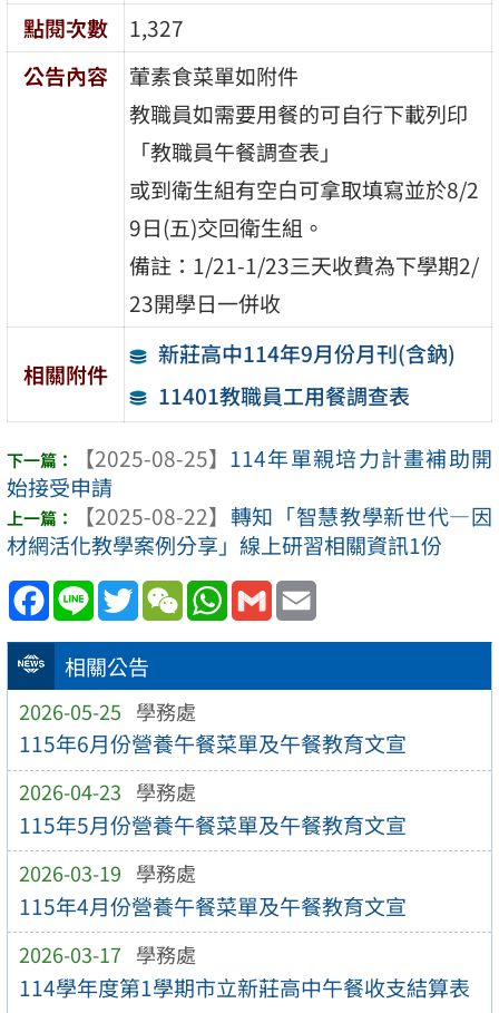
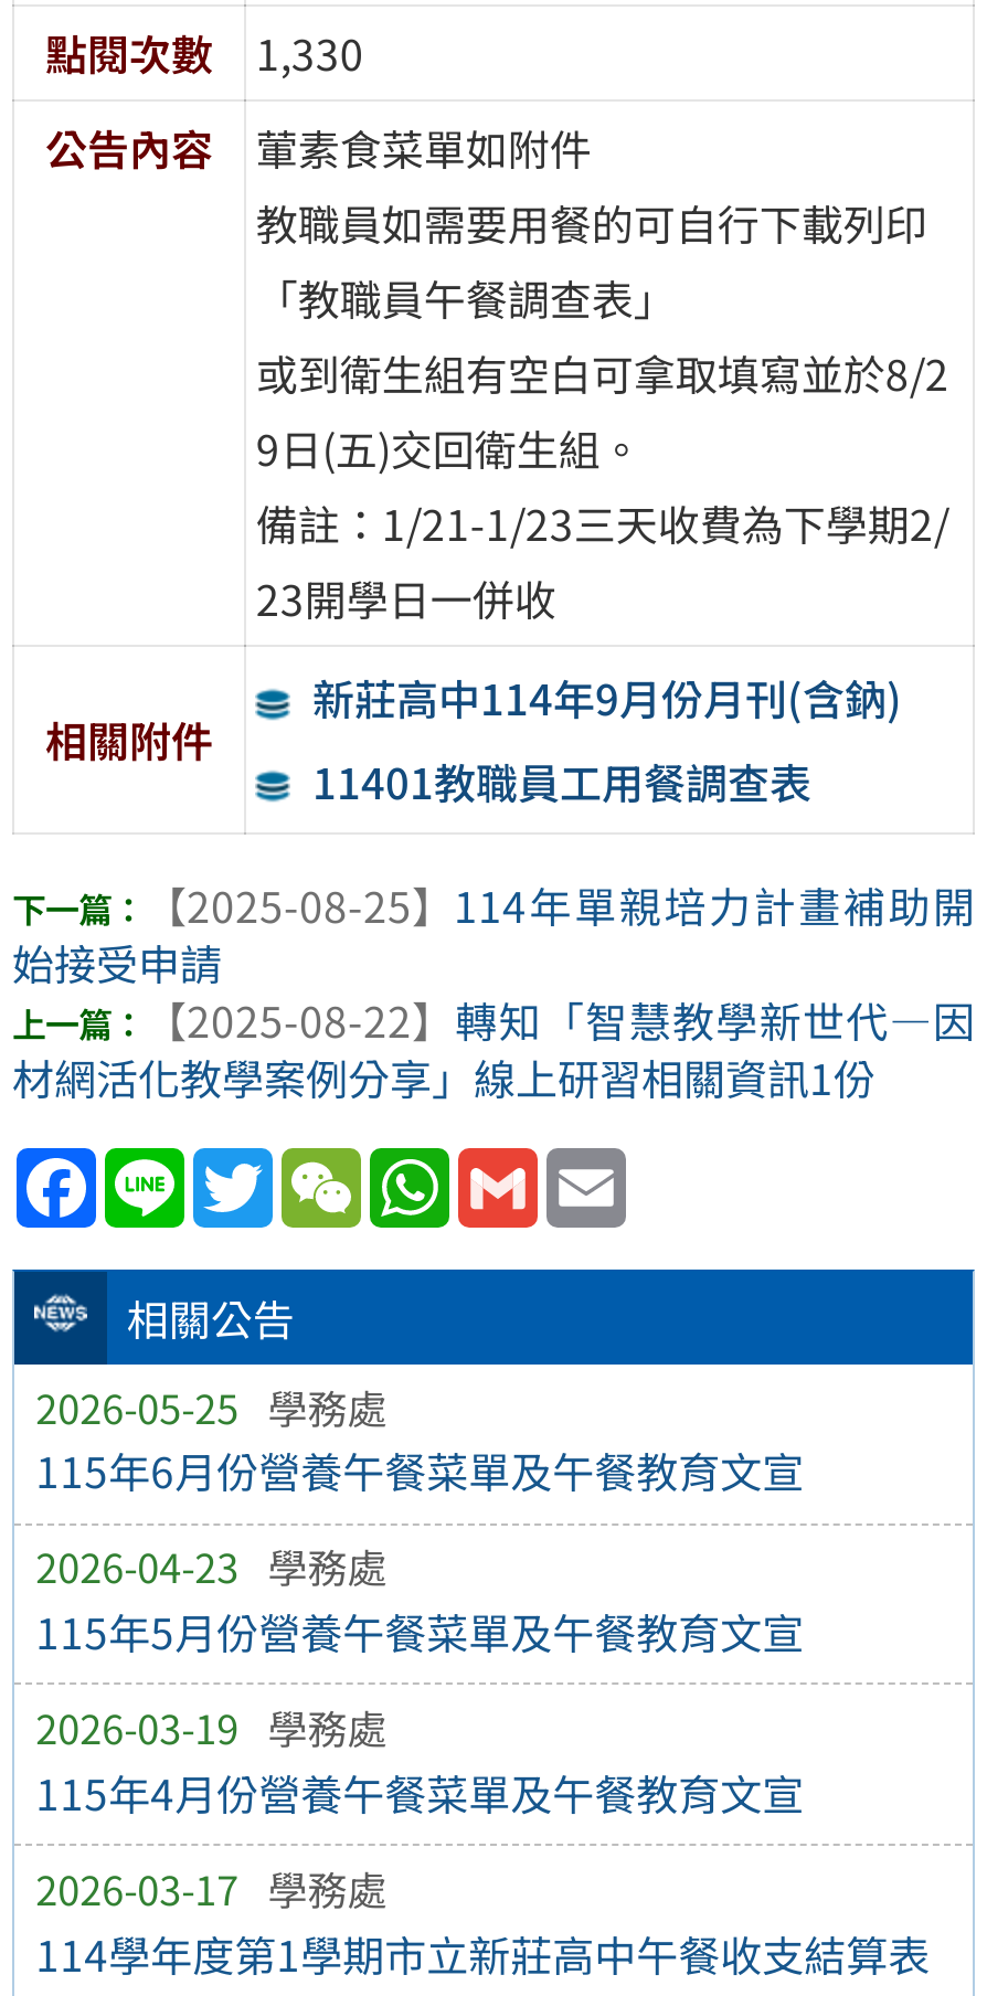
- 點閱次數 1,327
+ 點閱次數 1,330
